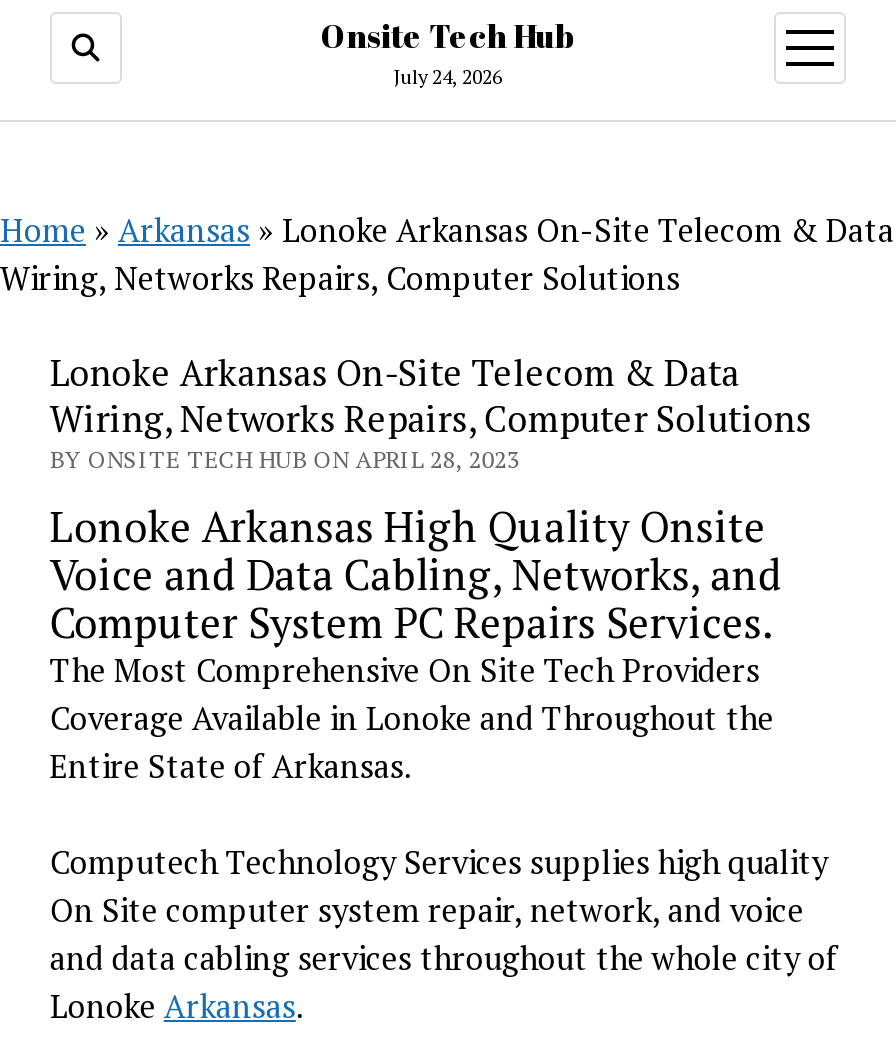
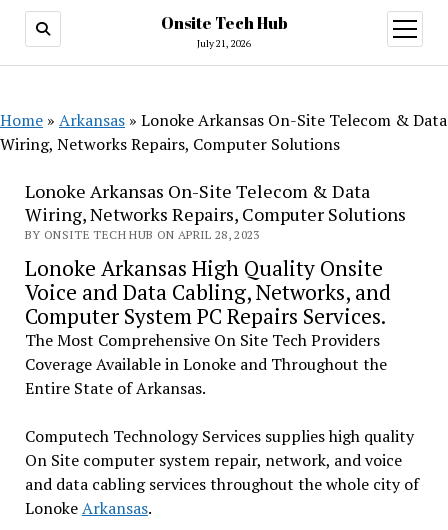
- July 24, 2026
+ July 21, 2026
